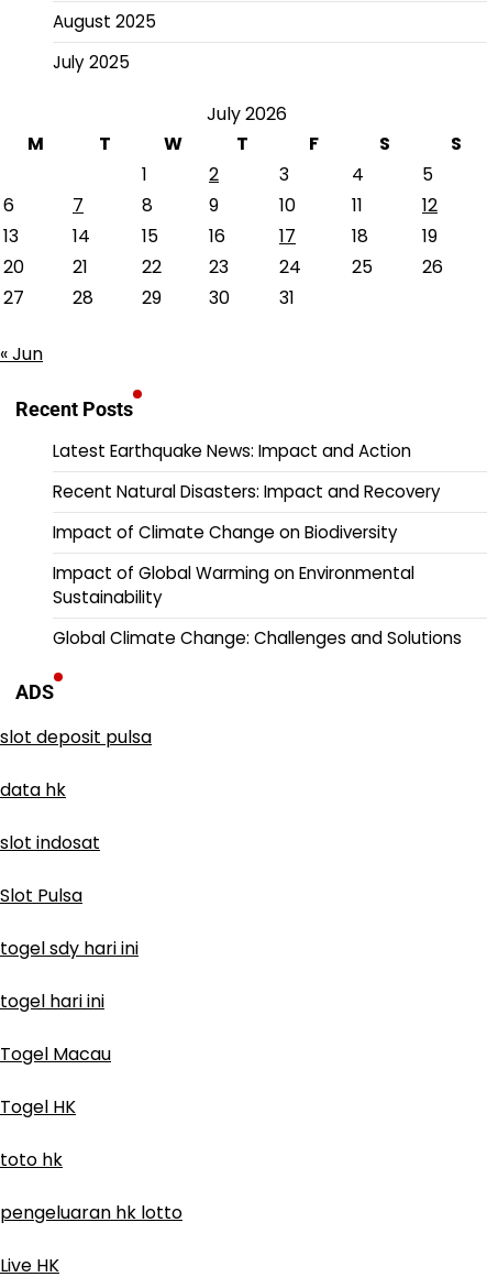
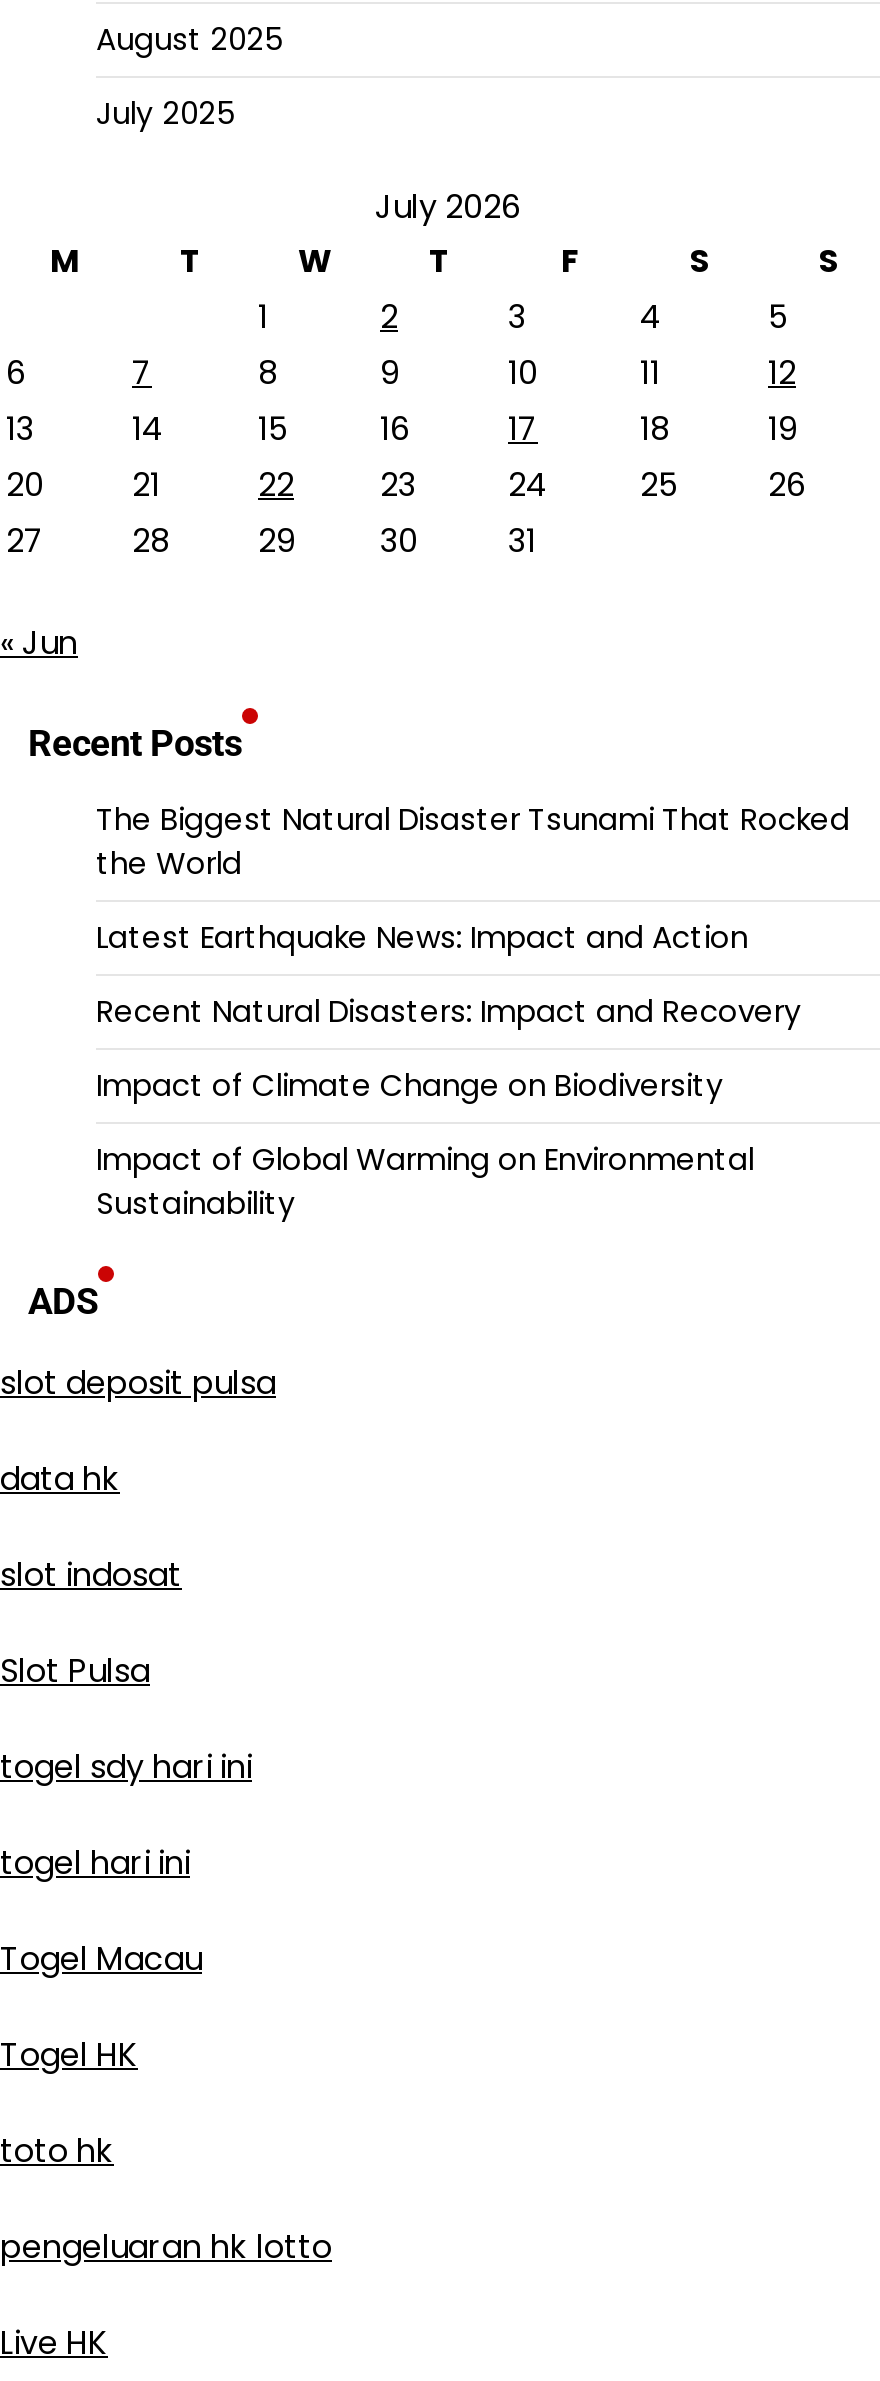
+ The Biggest Natural Disaster Tsunami That Rocked
+ the World

moved down: Latest Earthquake News: Impact and Action | Recent Natural Disasters: Impact and Recovery | Impact of Climate Change on Biodiversity | Impact of Global Warming on Environmental | Sustainability

- Global Climate Change: Challenges and Solutions
